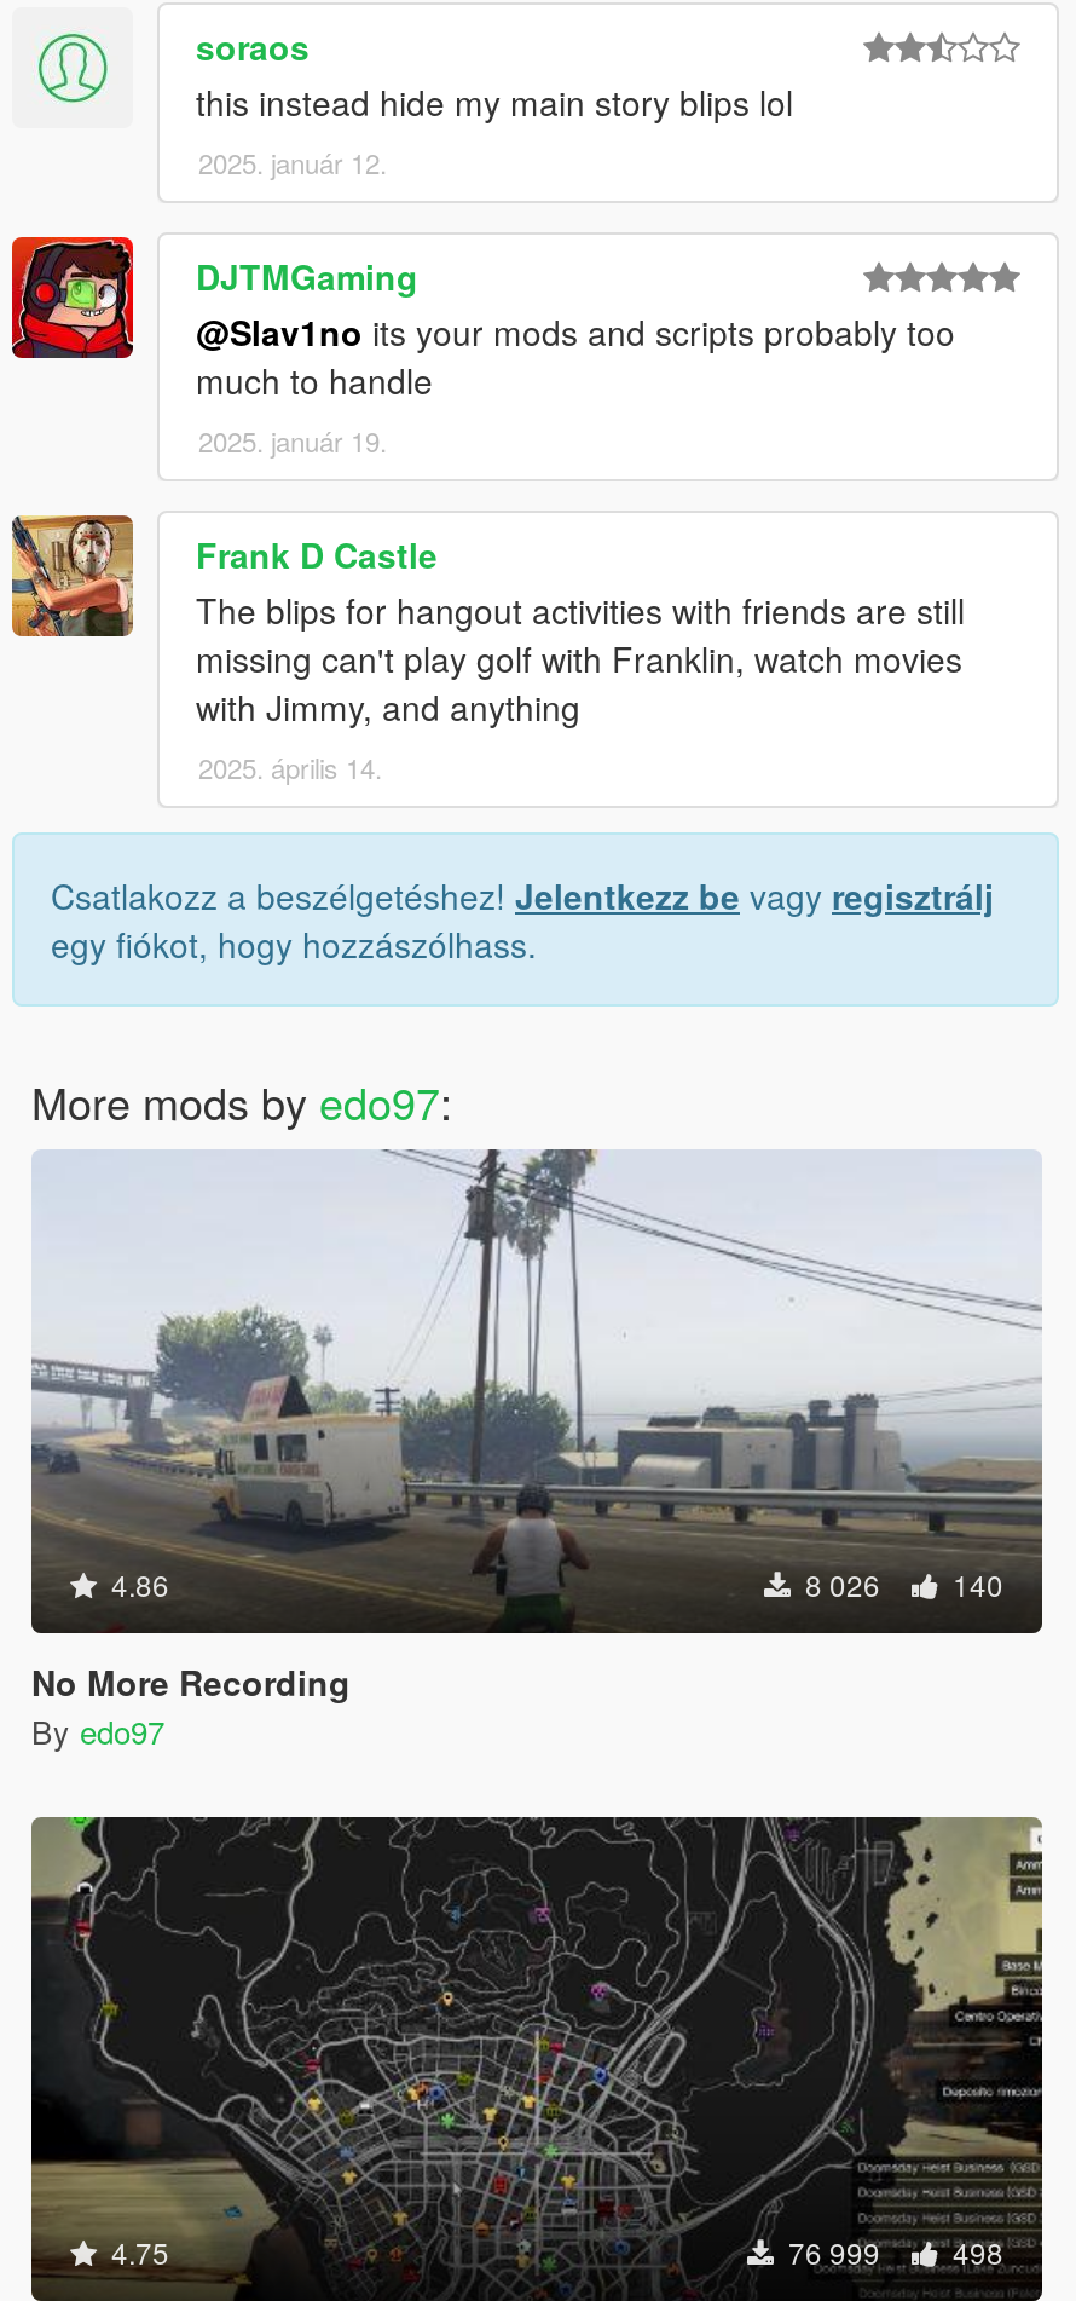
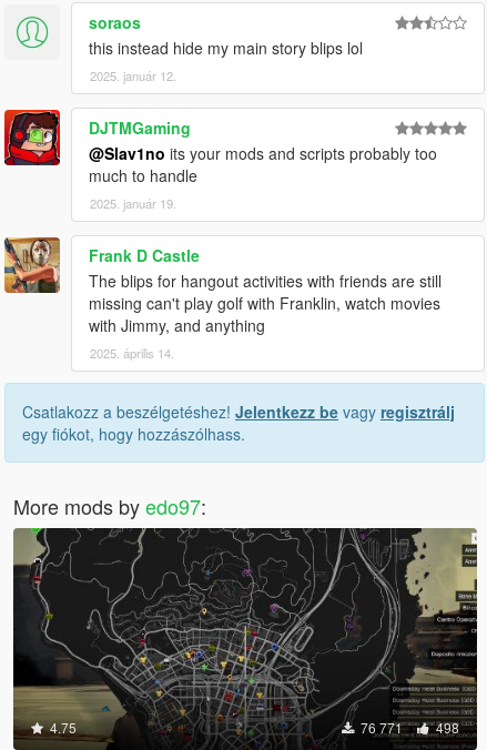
- [image]
- 4.86
- 8 026
- 140
- No More Recording
- By edo97

- 76 999 498
+ 76 771 498
